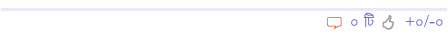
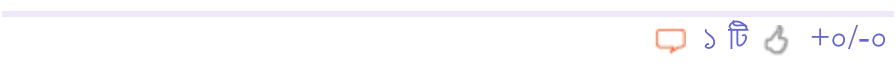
- ০ টি
+ ১ টি
